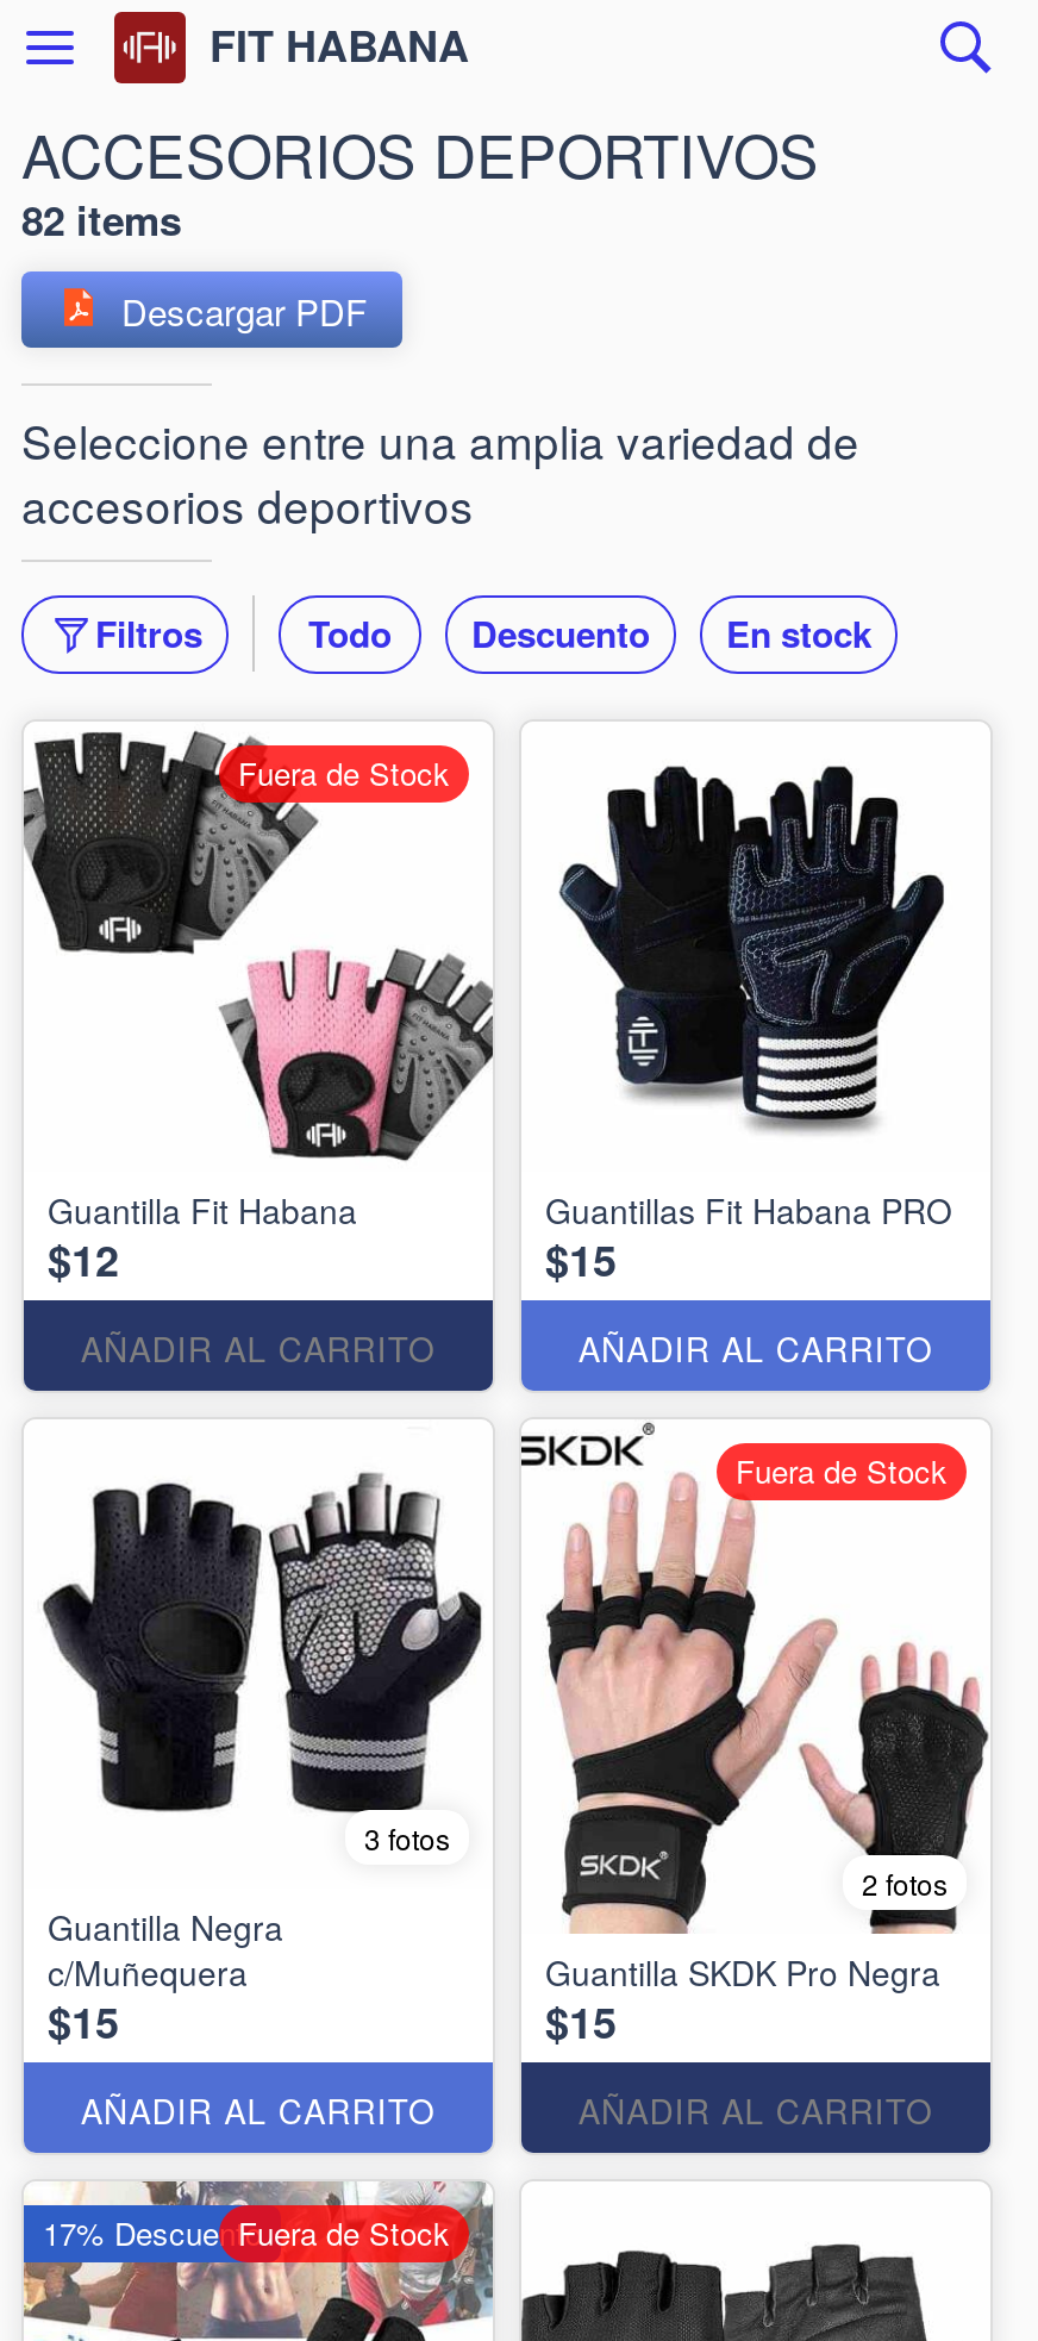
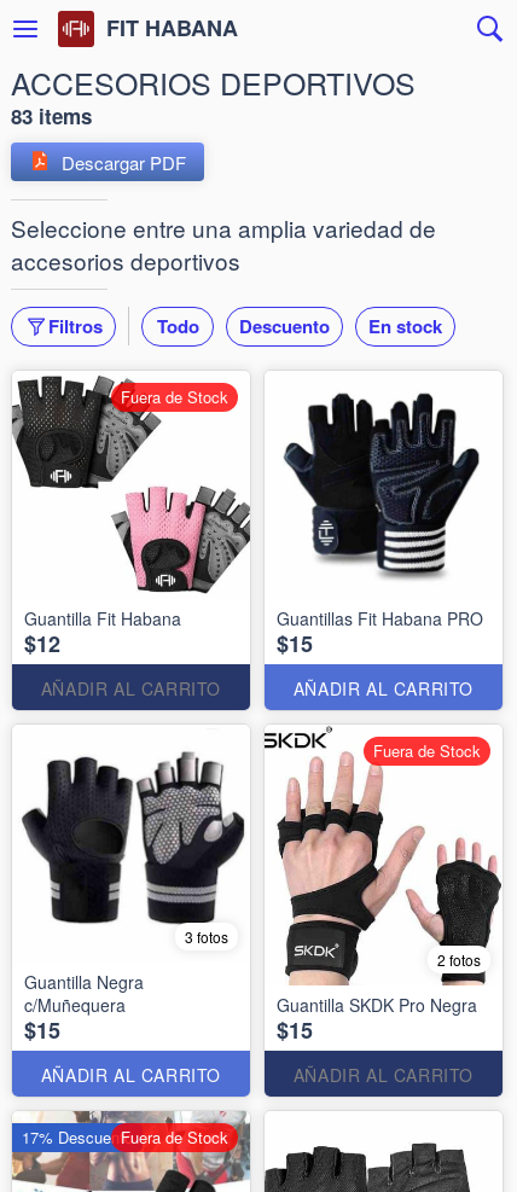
- 82 items
+ 83 items
